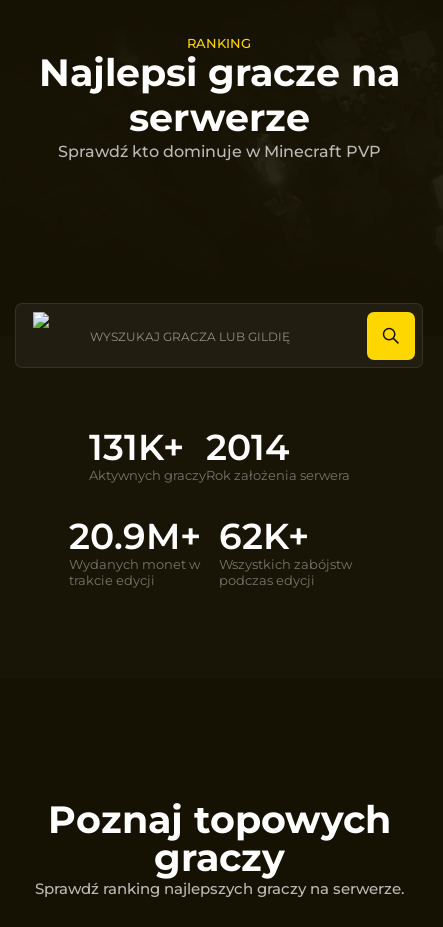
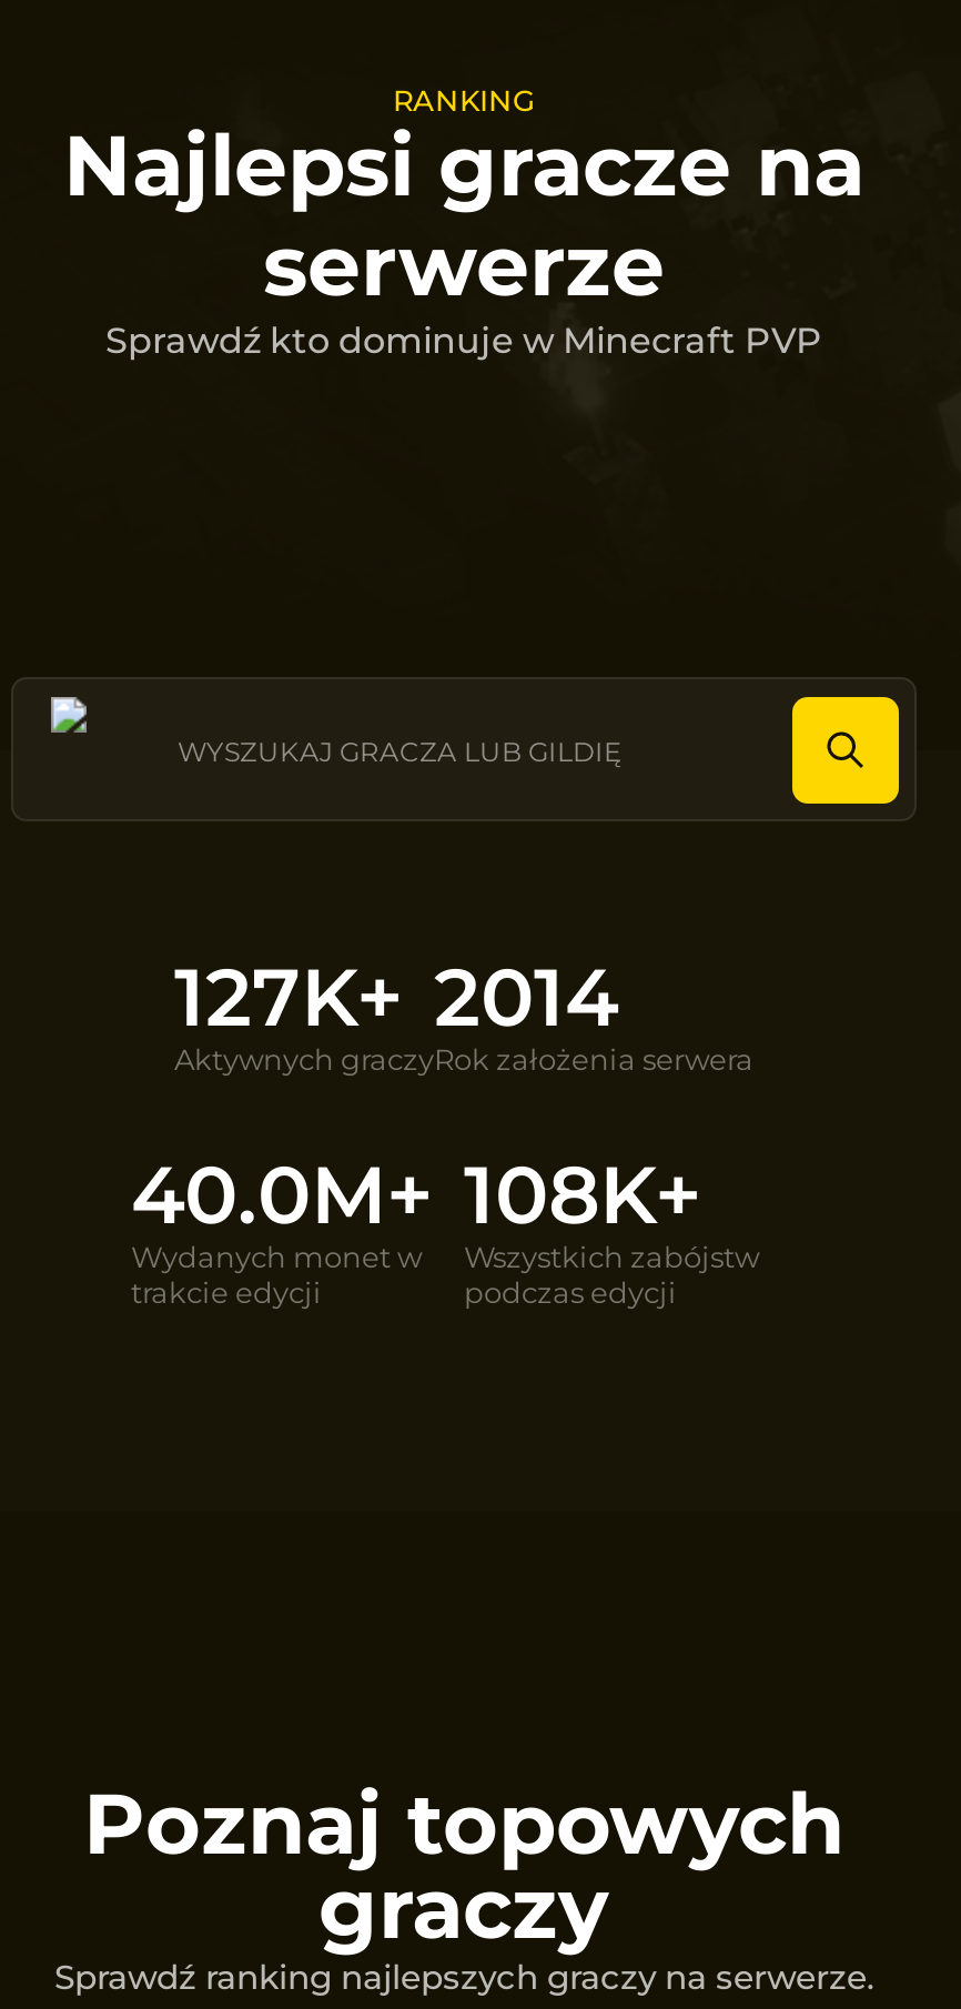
- 131K+ 2014
+ 127K+ 2014

- 20.9M+
+ 40.0M+

- 62K+
+ 108K+
